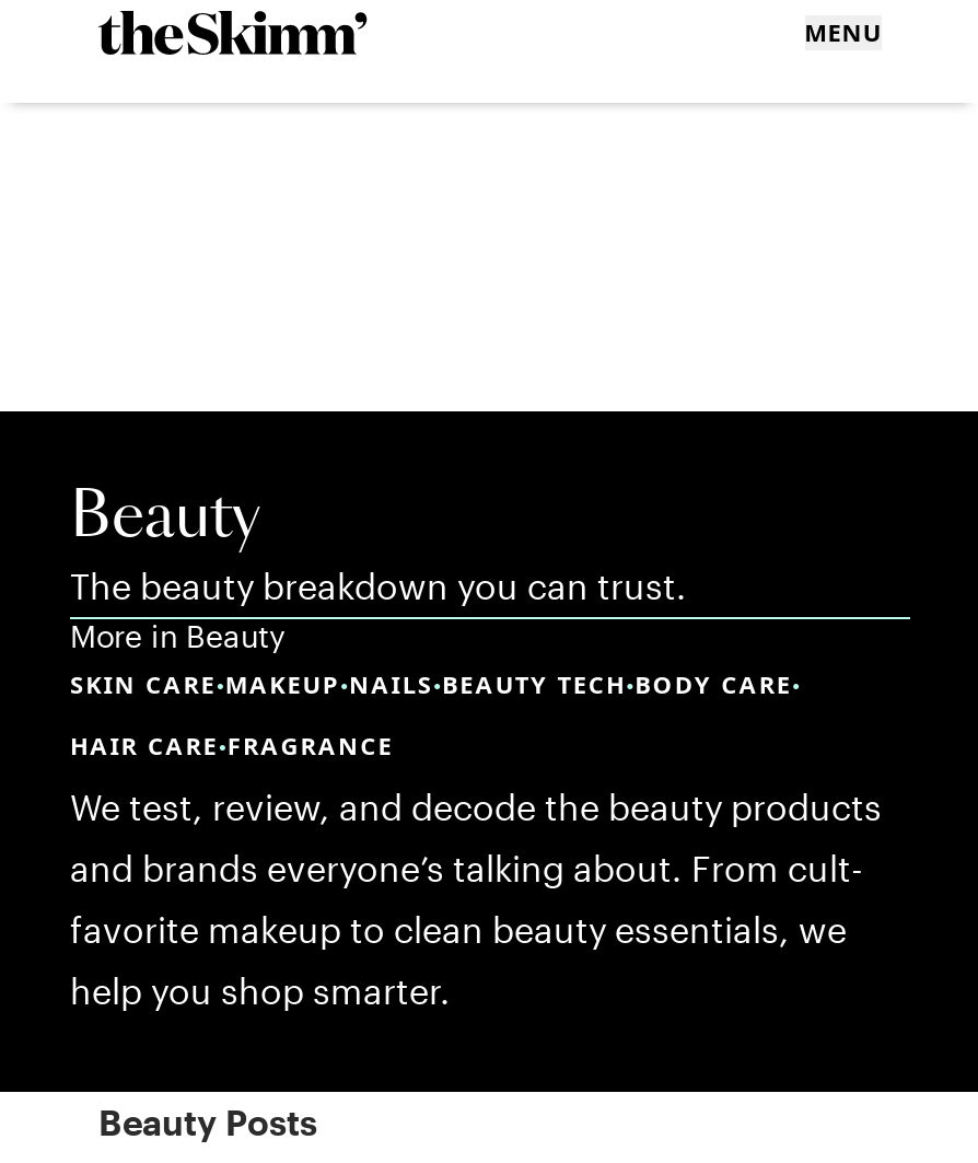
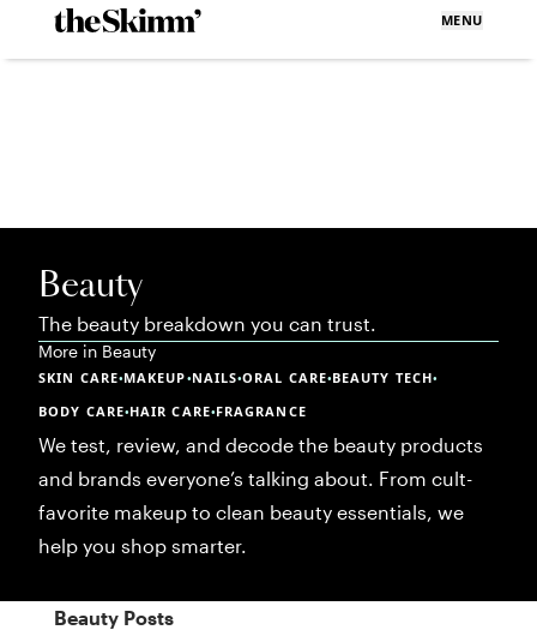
- SKIN CARE•MAKEUP•NAILS•BEAUTY TECH•BODY CARE•
+ SKIN CARE•MAKEUP•NAILS•ORAL CARE•BEAUTY TECH•

- HAIR CARE•FRAGRANCE
+ BODY CARE•HAIR CARE•FRAGRANCE
